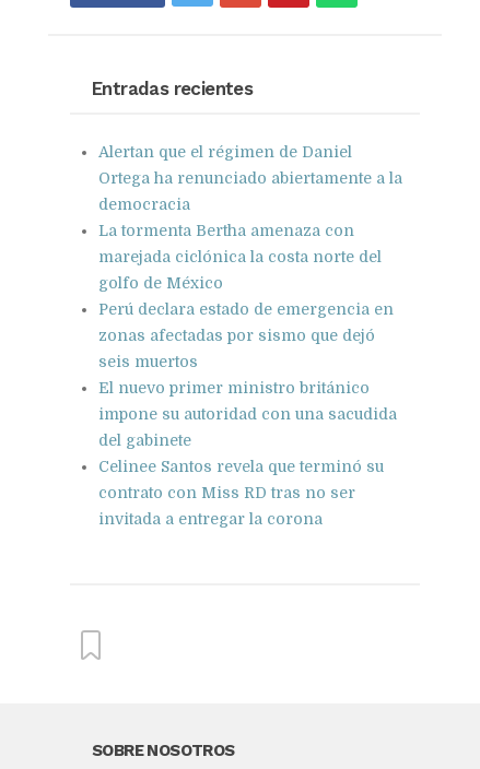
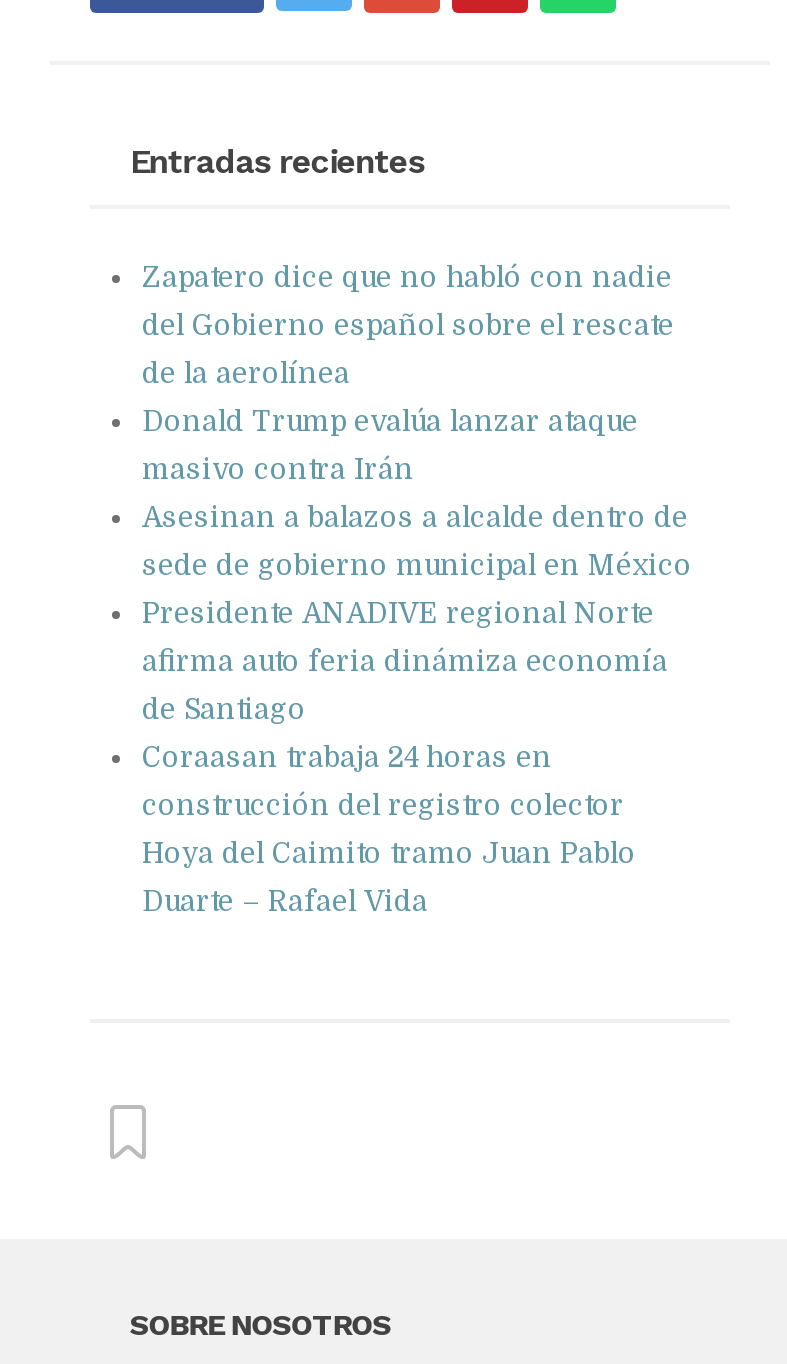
- Alertan que el régimen de Daniel
- Ortega ha renunciado abiertamente a la
- democracia
- La tormenta Bertha amenaza con
- marejada ciclónica la costa norte del
- golfo de México
- Perú declara estado de emergencia en
- zonas afectadas por sismo que dejó
- seis muertos
- El nuevo primer ministro británico
- impone su autoridad con una sacudida
- del gabinete
- Celinee Santos revela que terminó su
- contrato con Miss RD tras no ser
- invitada a entregar la corona
+ Zapatero dice que no habló con nadie
+ del Gobierno español sobre el rescate
+ de la aerolínea
+ Donald Trump evalúa lanzar ataque
+ masivo contra Irán
+ Asesinan a balazos a alcalde dentro de
+ sede de gobierno municipal en México
+ Presidente ANADIVE regional Norte
+ afirma auto feria dinámiza economía
+ de Santiago
+ Coraasan trabaja 24 horas en
+ construcción del registro colector
+ Hoya del Caimito tramo Juan Pablo
+ Duarte – Rafael Vida
